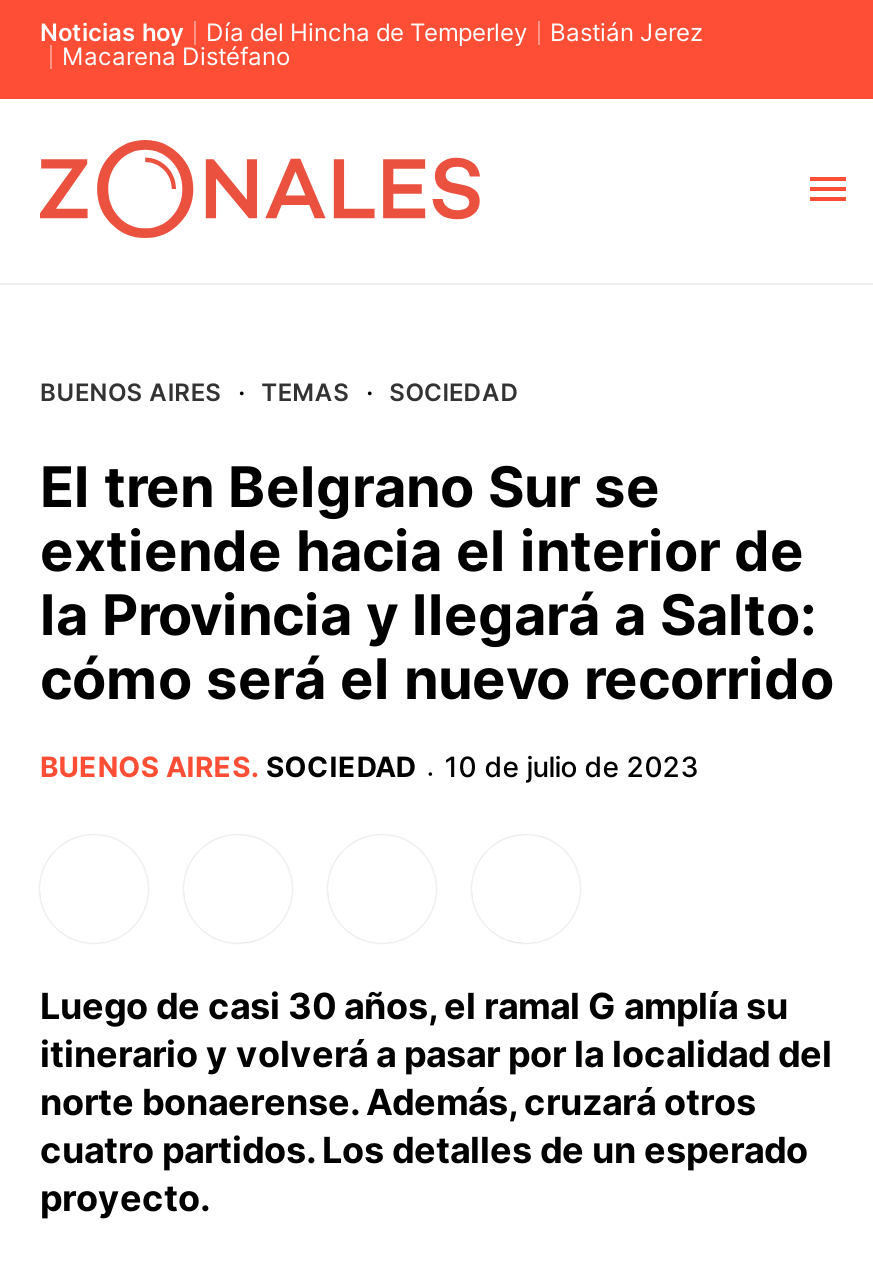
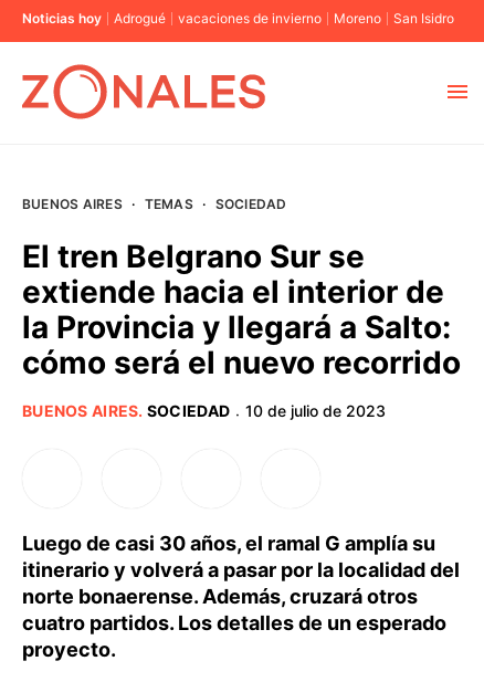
- Día del Hincha de Temperley
- Bastián Jerez
- Macarena Distéfano
+ Adrogué
+ vacaciones de invierno
+ Moreno
+ San Isidro
